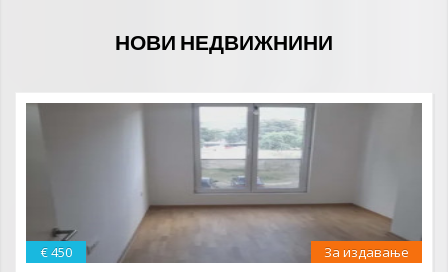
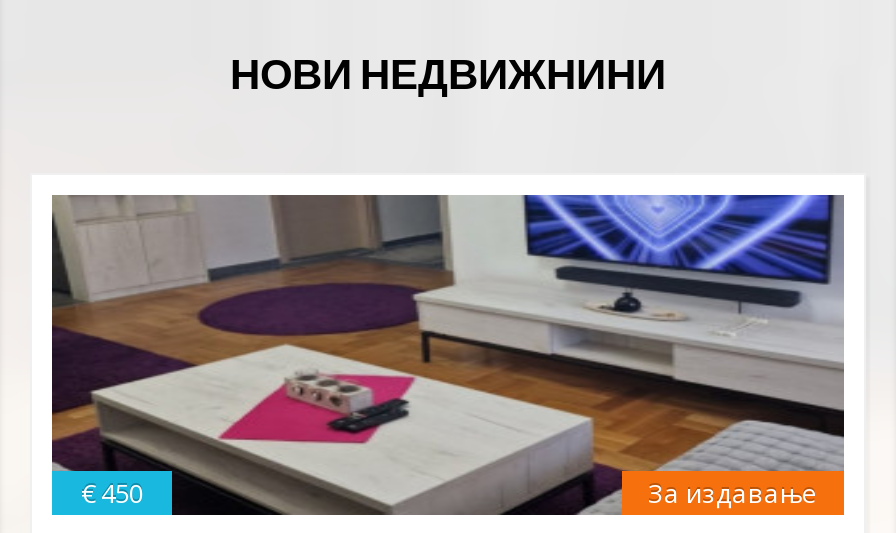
- [image]
+ [image]
